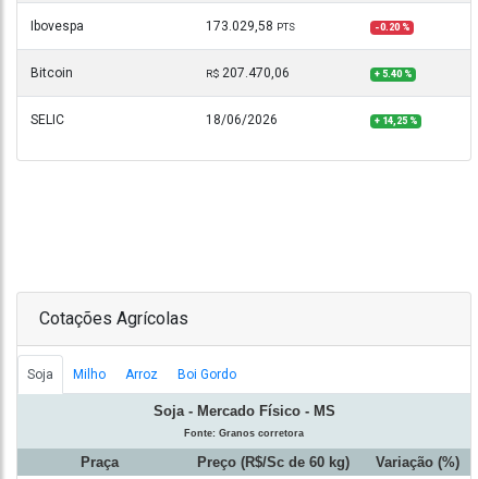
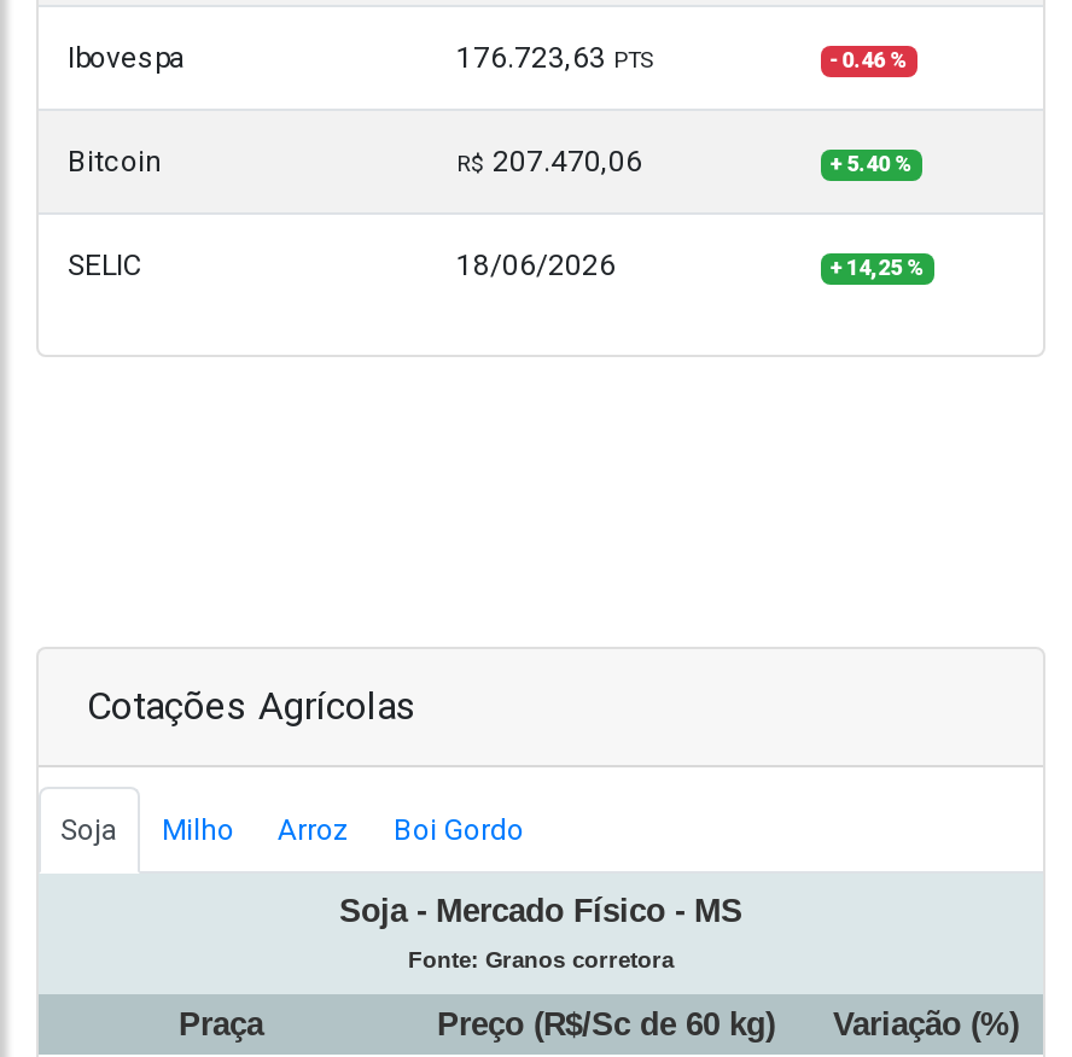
- 173.029,58 PTS
+ 176.723,63 PTS

- -0.20 %
+ -0.46 %
